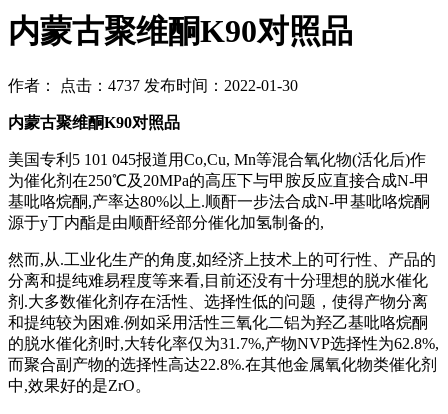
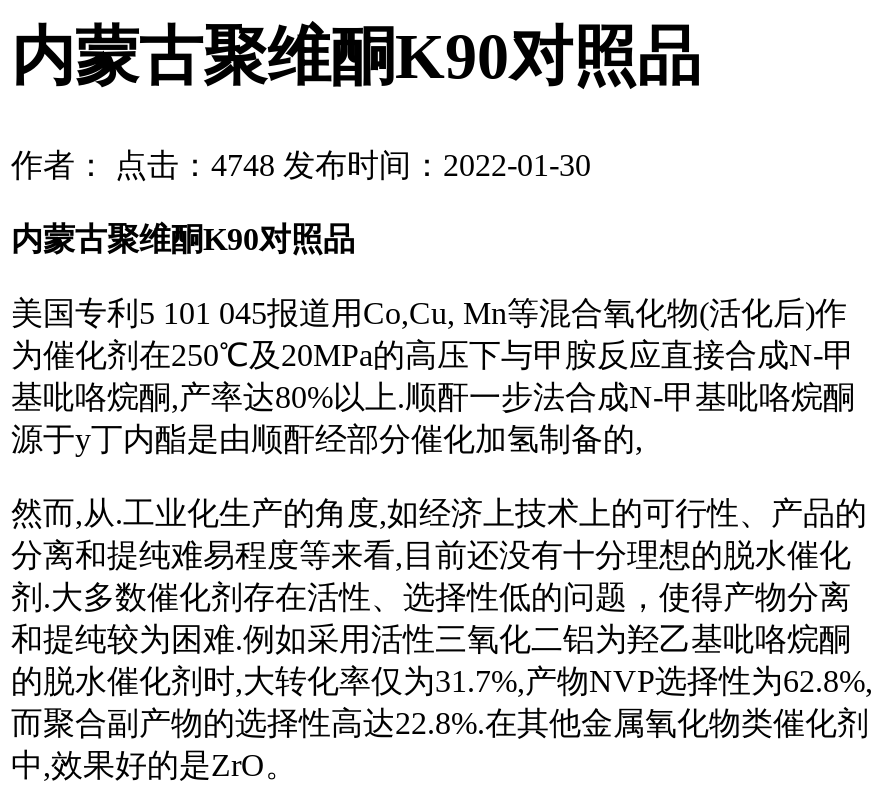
- 作者： 点击：4737 发布时间：2022-01-30
+ 作者： 点击：4748 发布时间：2022-01-30
